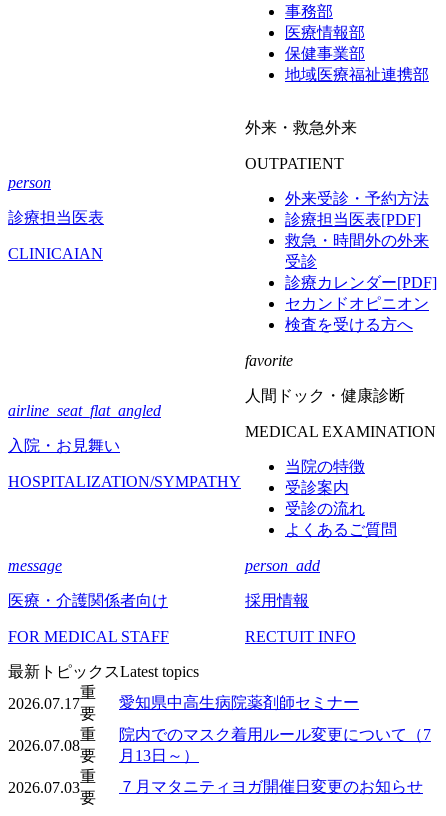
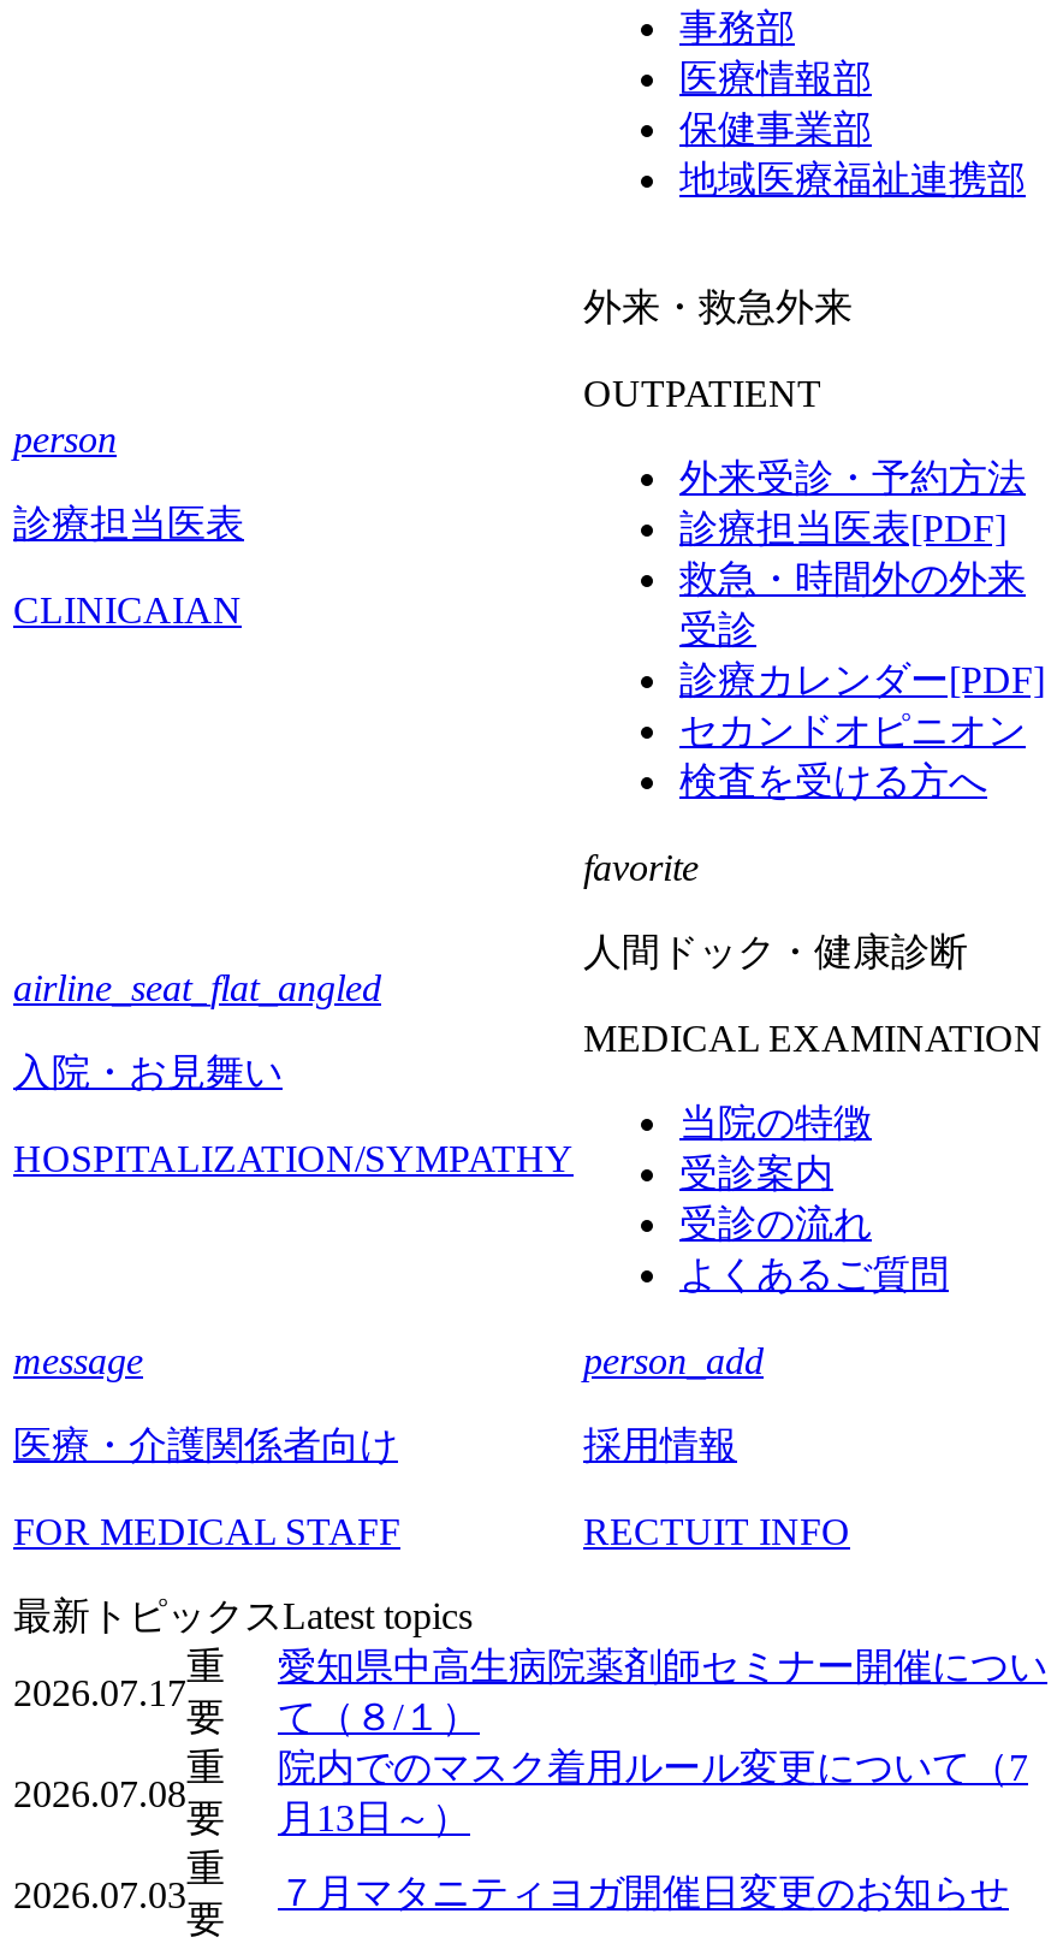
- 愛知県中高生病院薬剤師セミナー
+ 愛知県中高生病院薬剤師セミナー開催につい
+ て（８/１）
